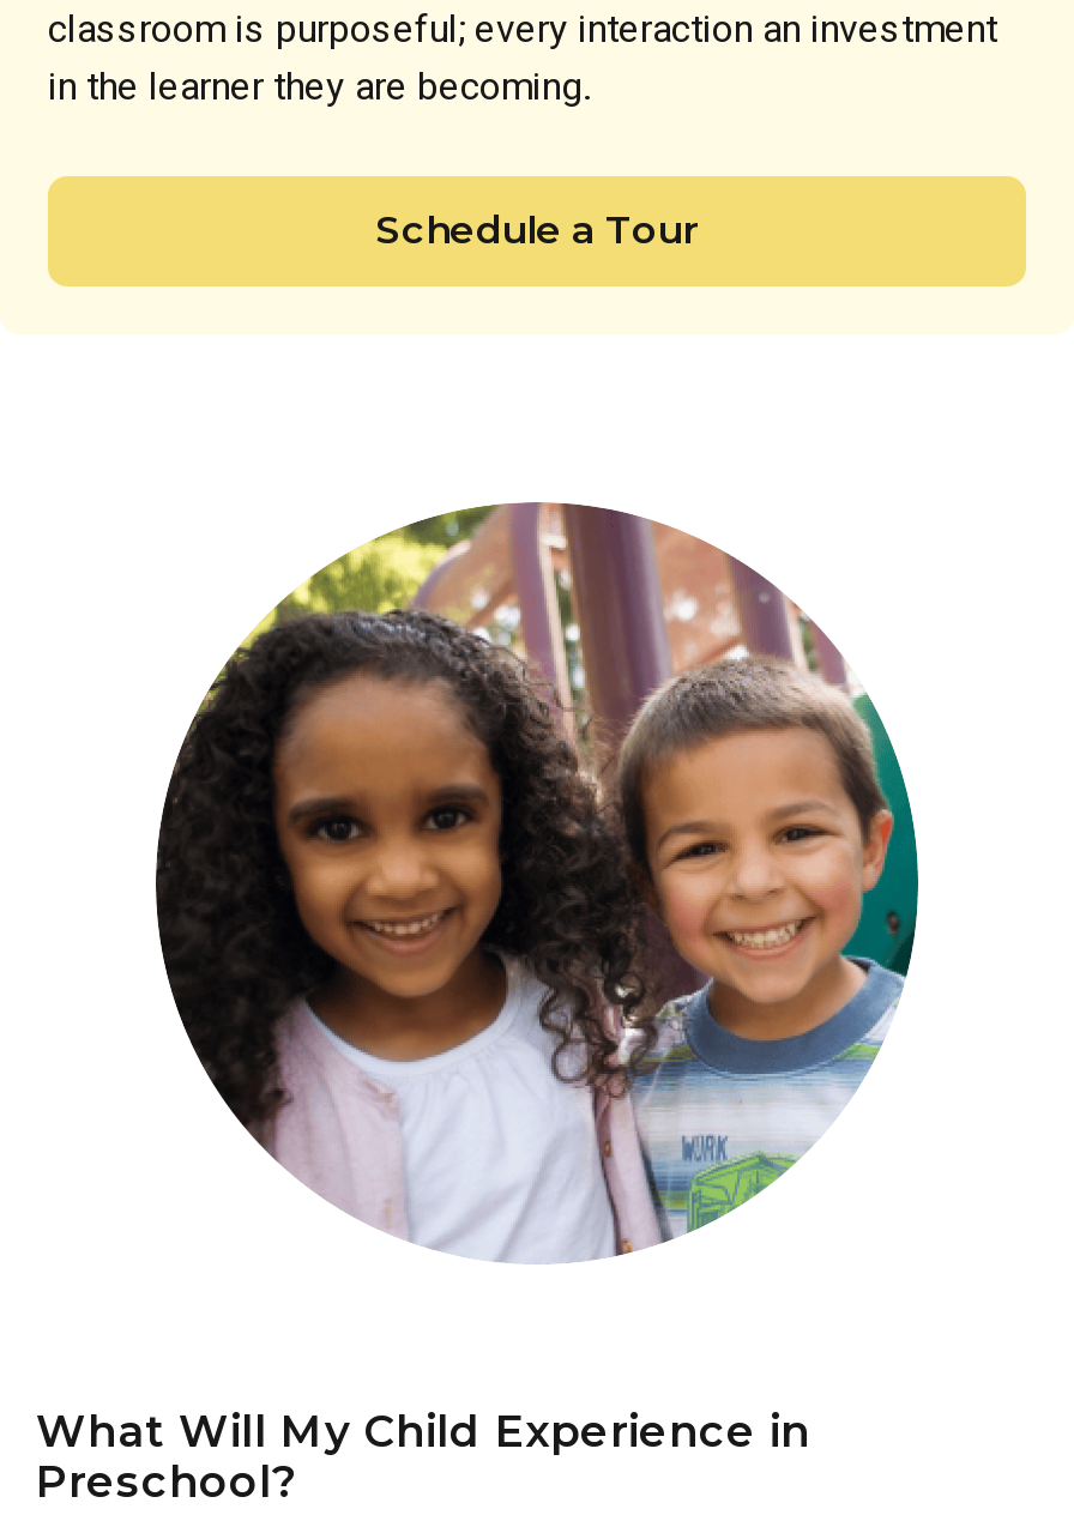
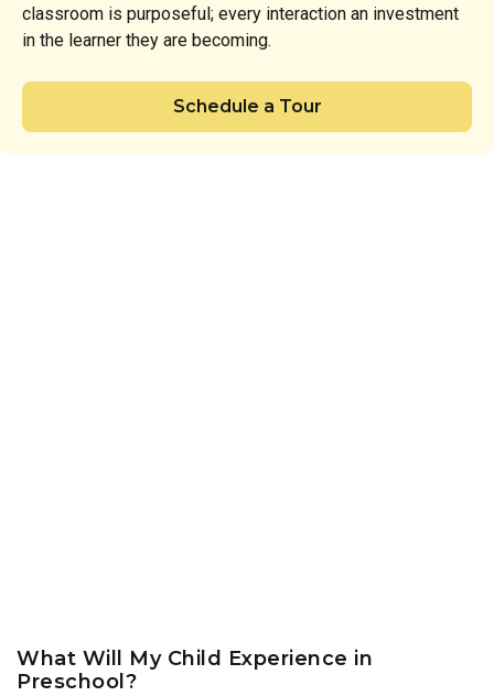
- [image]
